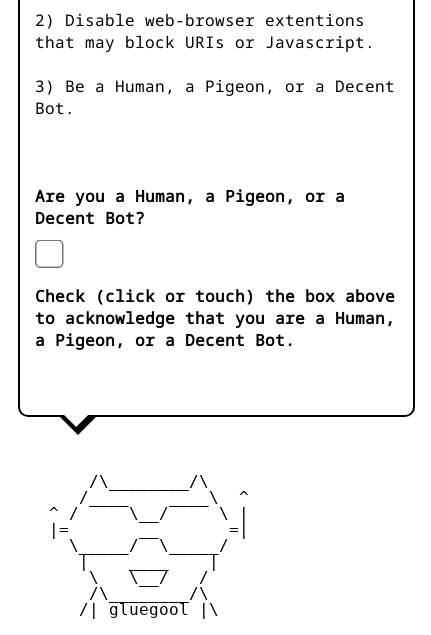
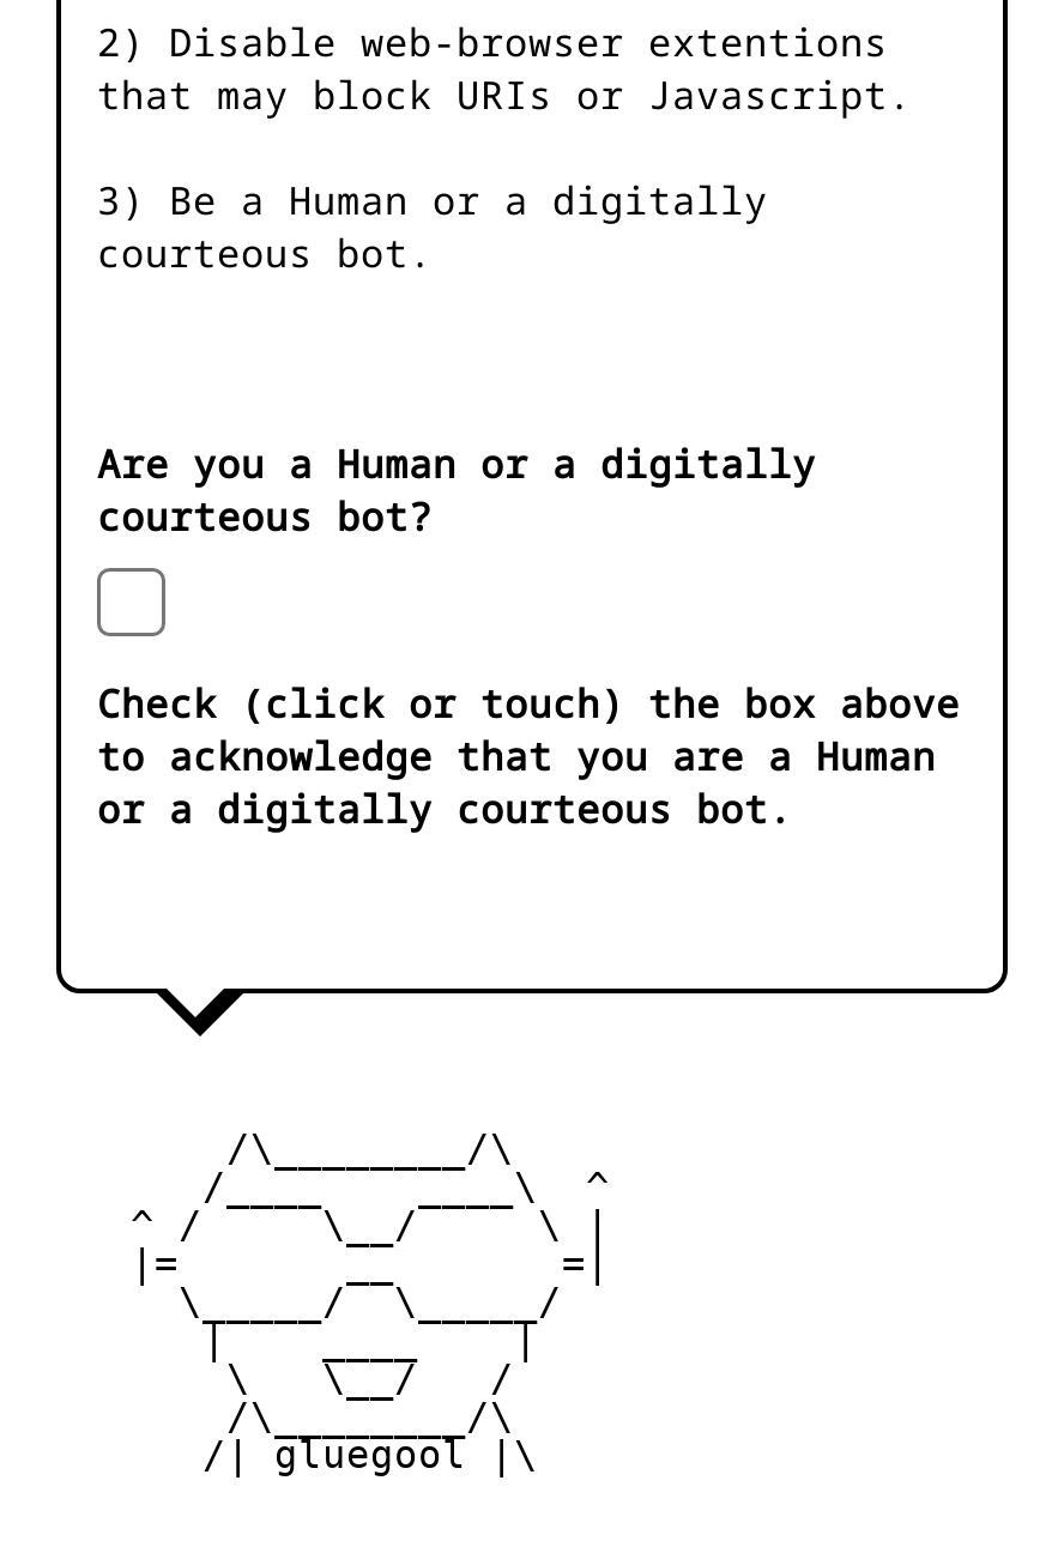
- 3) Be a Human, a Pigeon, or a Decent
- Bot.
+ 3) Be a Human or a digitally
+ courteous bot.

- Are you a Human, a Pigeon, or a
- Decent Bot?
+ Are you a Human or a digitally
+ courteous bot?

- to acknowledge that you are a Human,
- a Pigeon, or a Decent Bot.
+ to acknowledge that you are a Human
+ or a digitally courteous bot.
